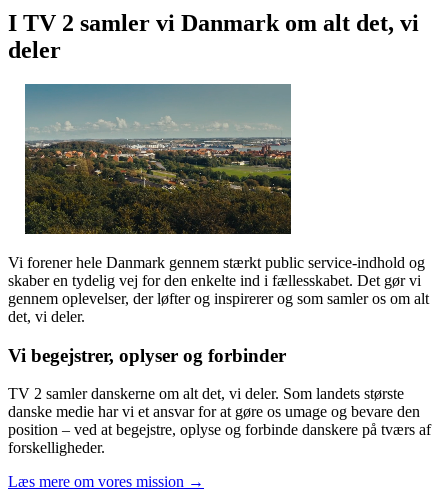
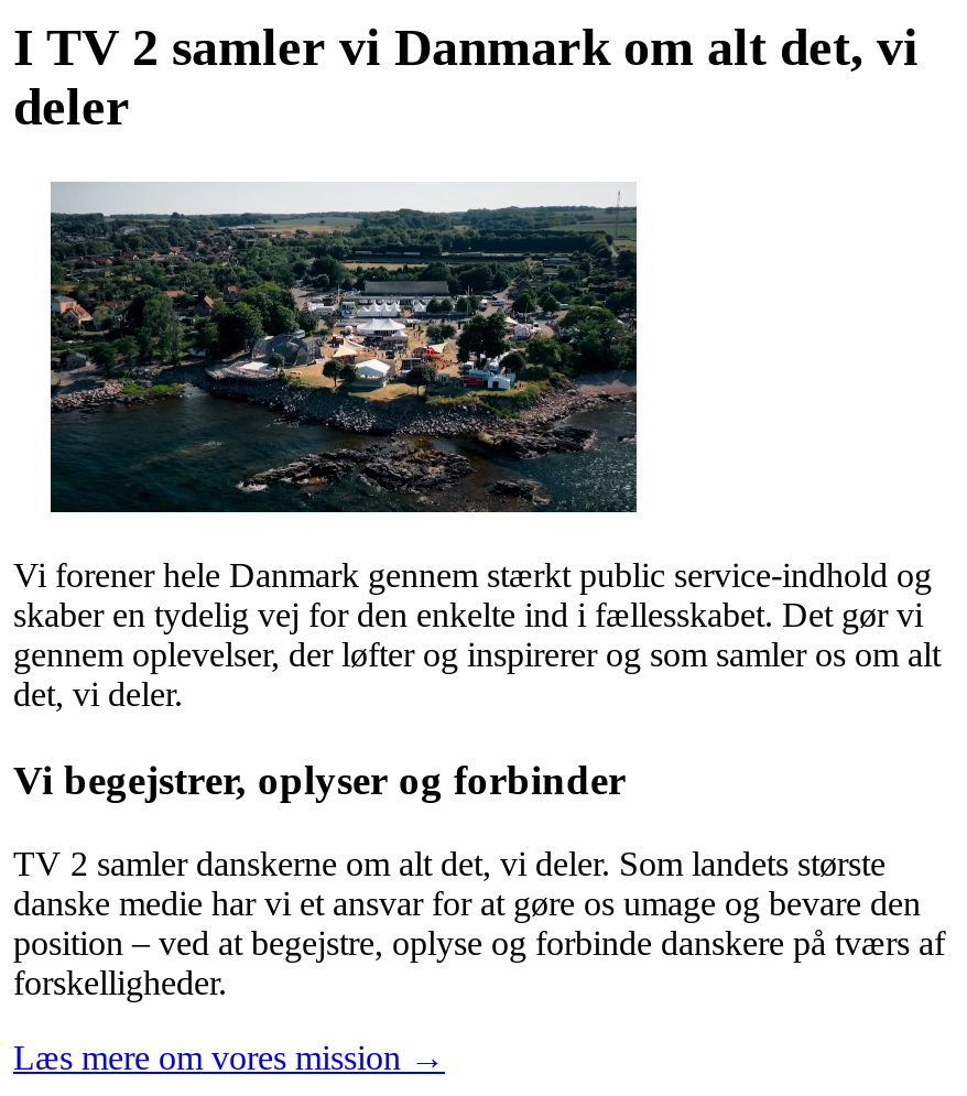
- [image]
+ [image]
